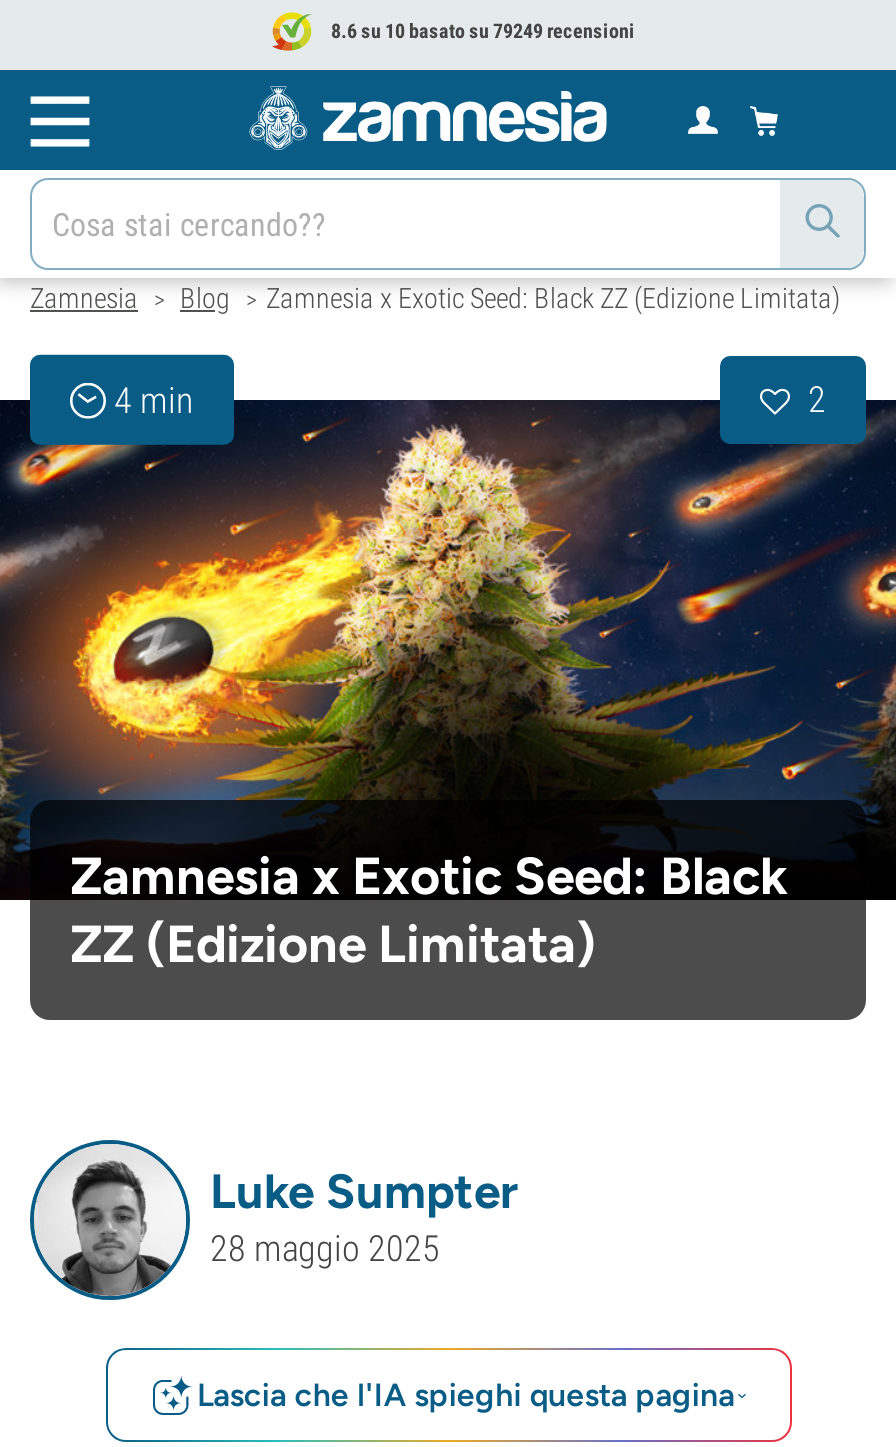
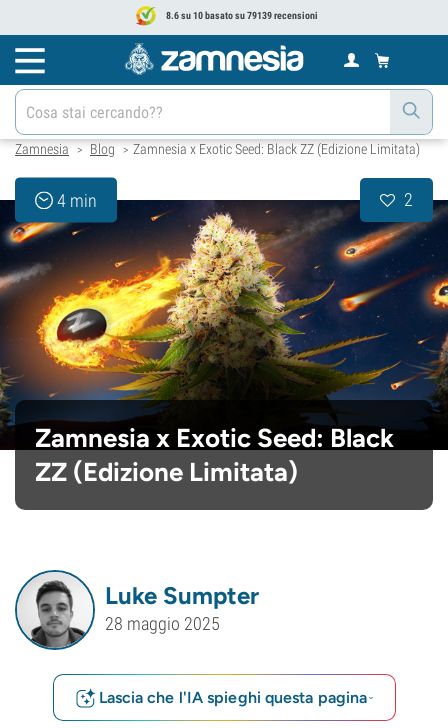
- 8.6 su 10 basato su 79249 recensioni
+ 8.6 su 10 basato su 79139 recensioni
